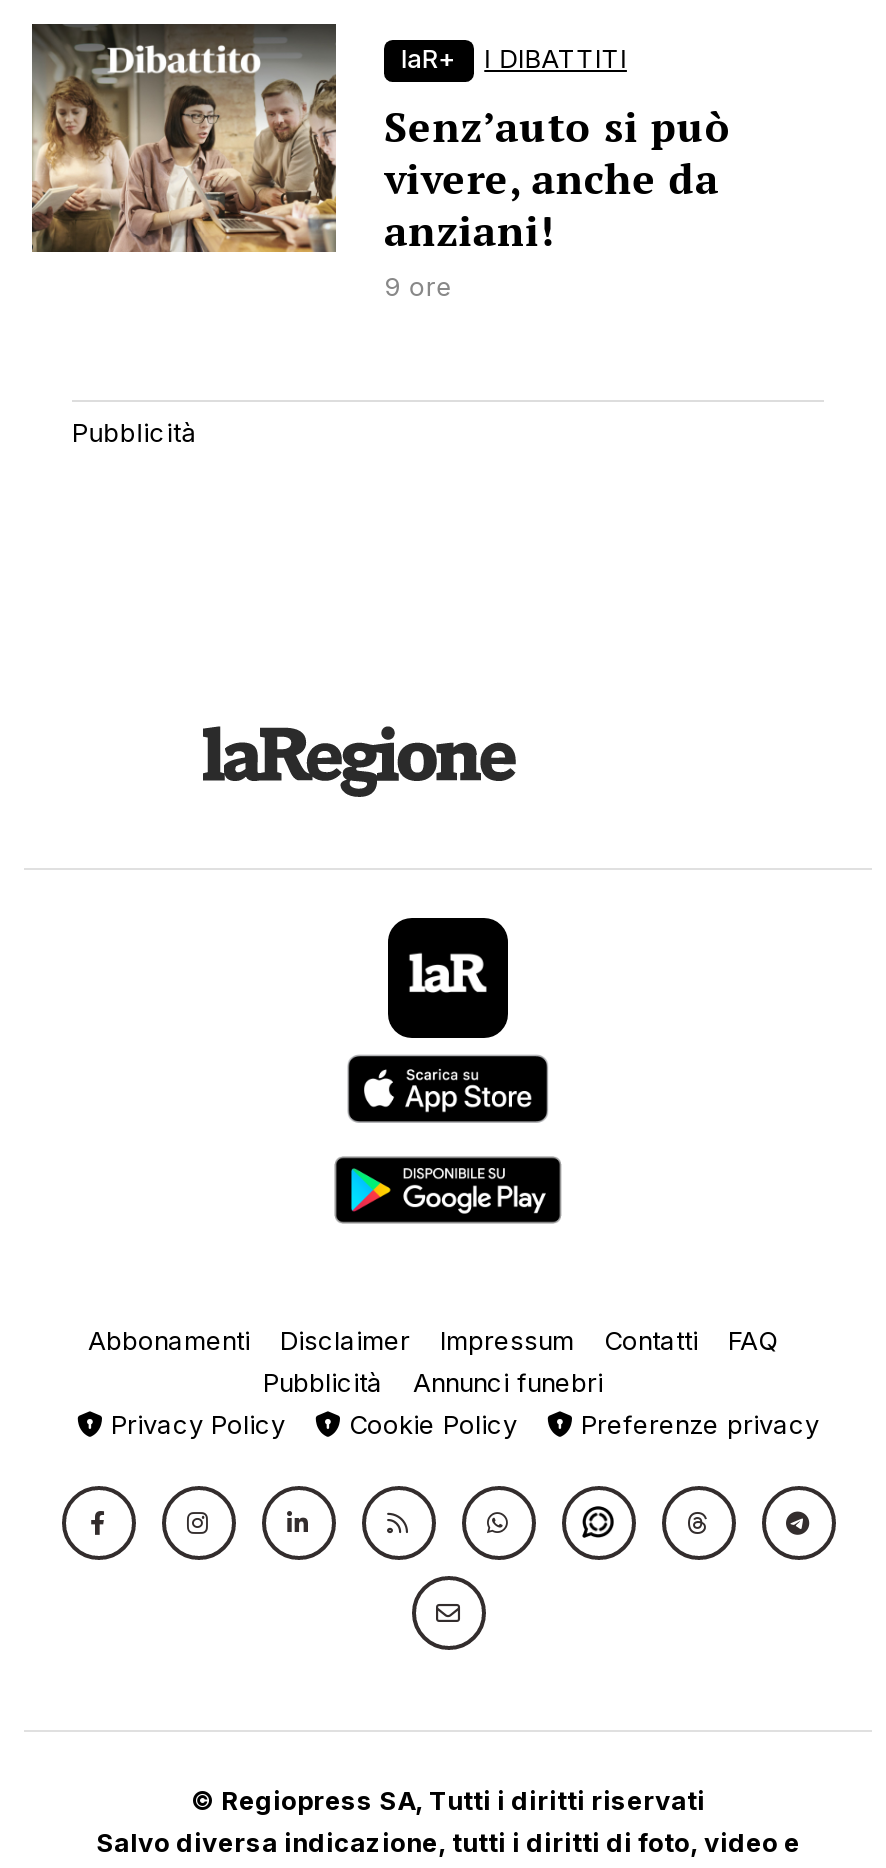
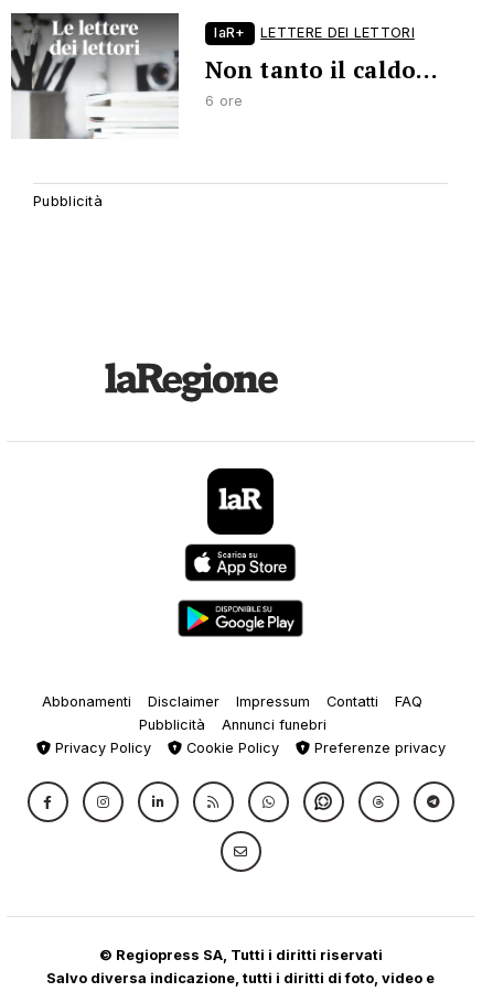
- [image]
- I DIBATTITI
- Senz’auto si può
- vivere, anche da
- anziani!
- 9 ore
+ [image]
+ LETTERE DEI LETTORI
+ Non tanto il caldo…
+ 6 ore
